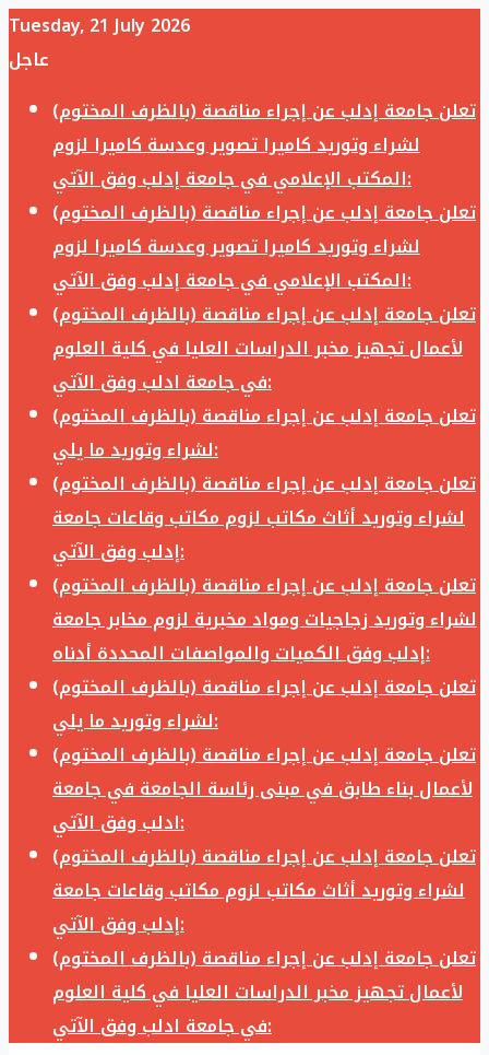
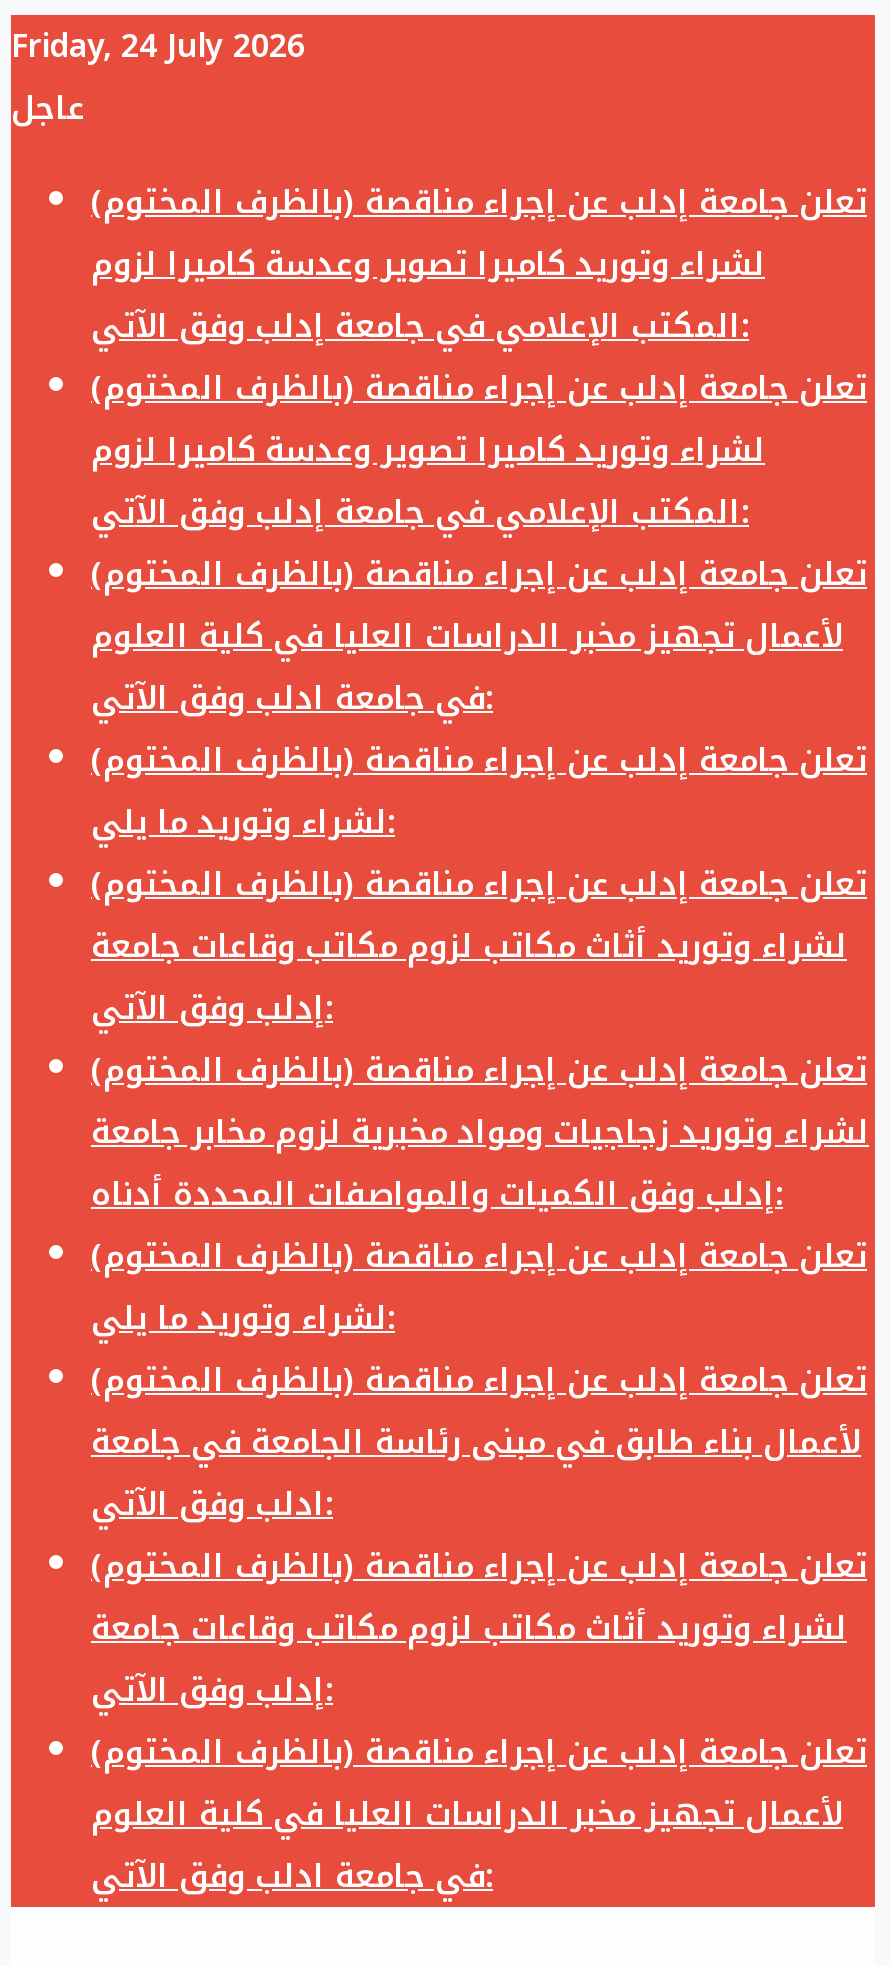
- Tuesday, 21 July 2026
+ Friday, 24 July 2026
